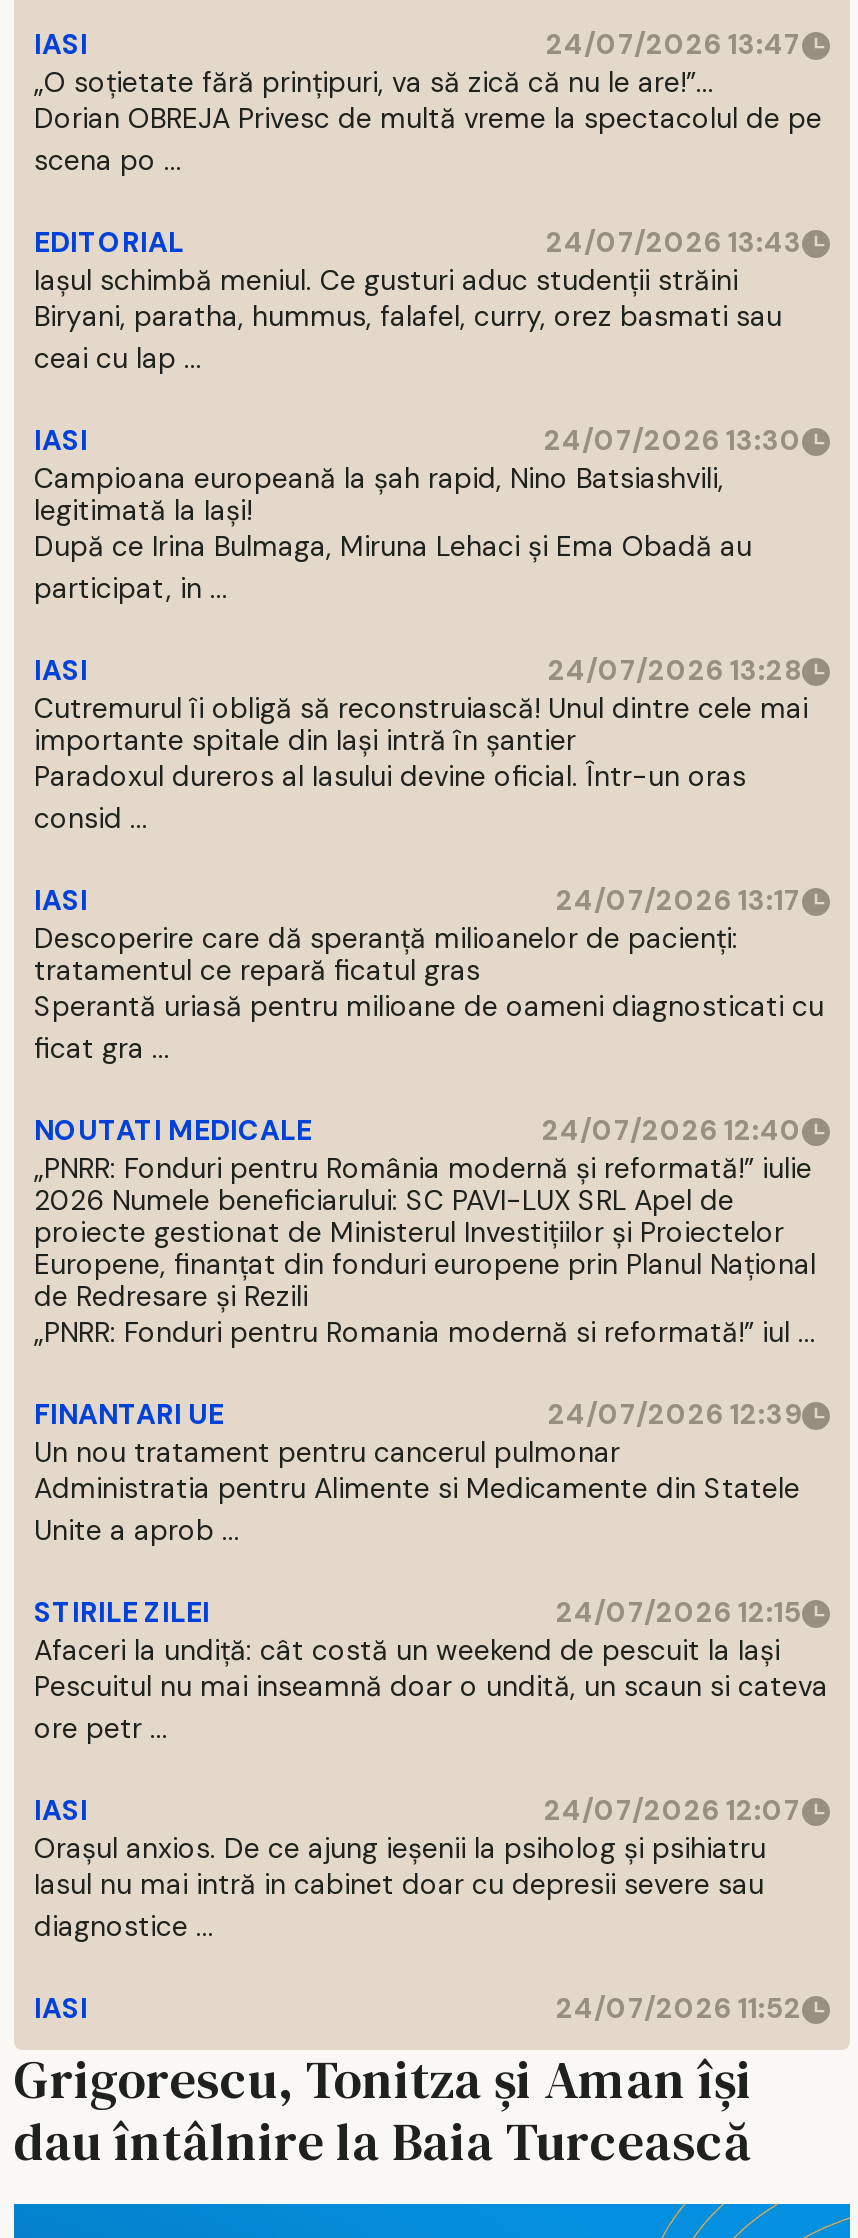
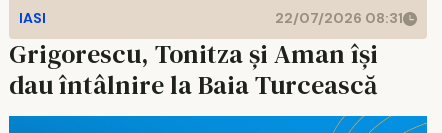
- 24/07/2026 13:47
- „O soțietate fără prințipuri, va să zică că nu le are!”...
- Dorian OBREJA Privesc de multă vreme la spectacolul de pe
- scena po ...
- EDITORIAL
- 24/07/2026 13:43
- Iașul schimbă meniul. Ce gusturi aduc studenții străini
- Biryani, paratha, hummus, falafel, curry, orez basmati sau
- ceai cu lap ...
- IASI
- 24/07/2026 13:30
- Campioana europeană la şah rapid, Nino Batsiashvili,
- legitimată la Iași!
- După ce Irina Bulmaga, Miruna Lehaci şi Ema Obadă au
- participat, in ...
- IASI
- 24/07/2026 13:28
- Cutremurul îi obligă să reconstruiască! Unul dintre cele mai
- importante spitale din Iași intră în șantier
- Paradoxul dureros al Iasului devine oficial. Într-un oras
- consid ...
- IASI
- 24/07/2026 13:17
- Descoperire care dă speranță milioanelor de pacienți:
- tratamentul ce repară ficatul gras
- Sperantă uriasă pentru milioane de oameni diagnosticati cu
- ficat gra ...
- NOUTATI MEDICALE
- 24/07/2026 12:40
- „PNRR: Fonduri pentru România modernă și reformată!” iulie
- 2026 Numele beneficiarului: SC PAVI-LUX SRL Apel de
- proiecte gestionat de Ministerul Investițiilor și Proiectelor
- Europene, finanțat din fonduri europene prin Planul Național
- de Redresare și Rezili
- „PNRR: Fonduri pentru Romania modernă si reformată!” iul ...
- FINANTARI UE
- 24/07/2026 12:39
- Un nou tratament pentru cancerul pulmonar
- Administratia pentru Alimente si Medicamente din Statele
- Unite a aprob ...
- STIRILE ZILEI
- 24/07/2026 12:15
- Afaceri la undiță: cât costă un weekend de pescuit la Iași
- Pescuitul nu mai inseamnă doar o undită, un scaun si cateva
- ore petr ...
- IASI
- 24/07/2026 12:07
- Orașul anxios. De ce ajung ieșenii la psiholog și psihiatru
- Iasul nu mai intră in cabinet doar cu depresii severe sau
- diagnostice ...
- IASI
- 24/07/2026 11:52
+ 22/07/2026 08:31
